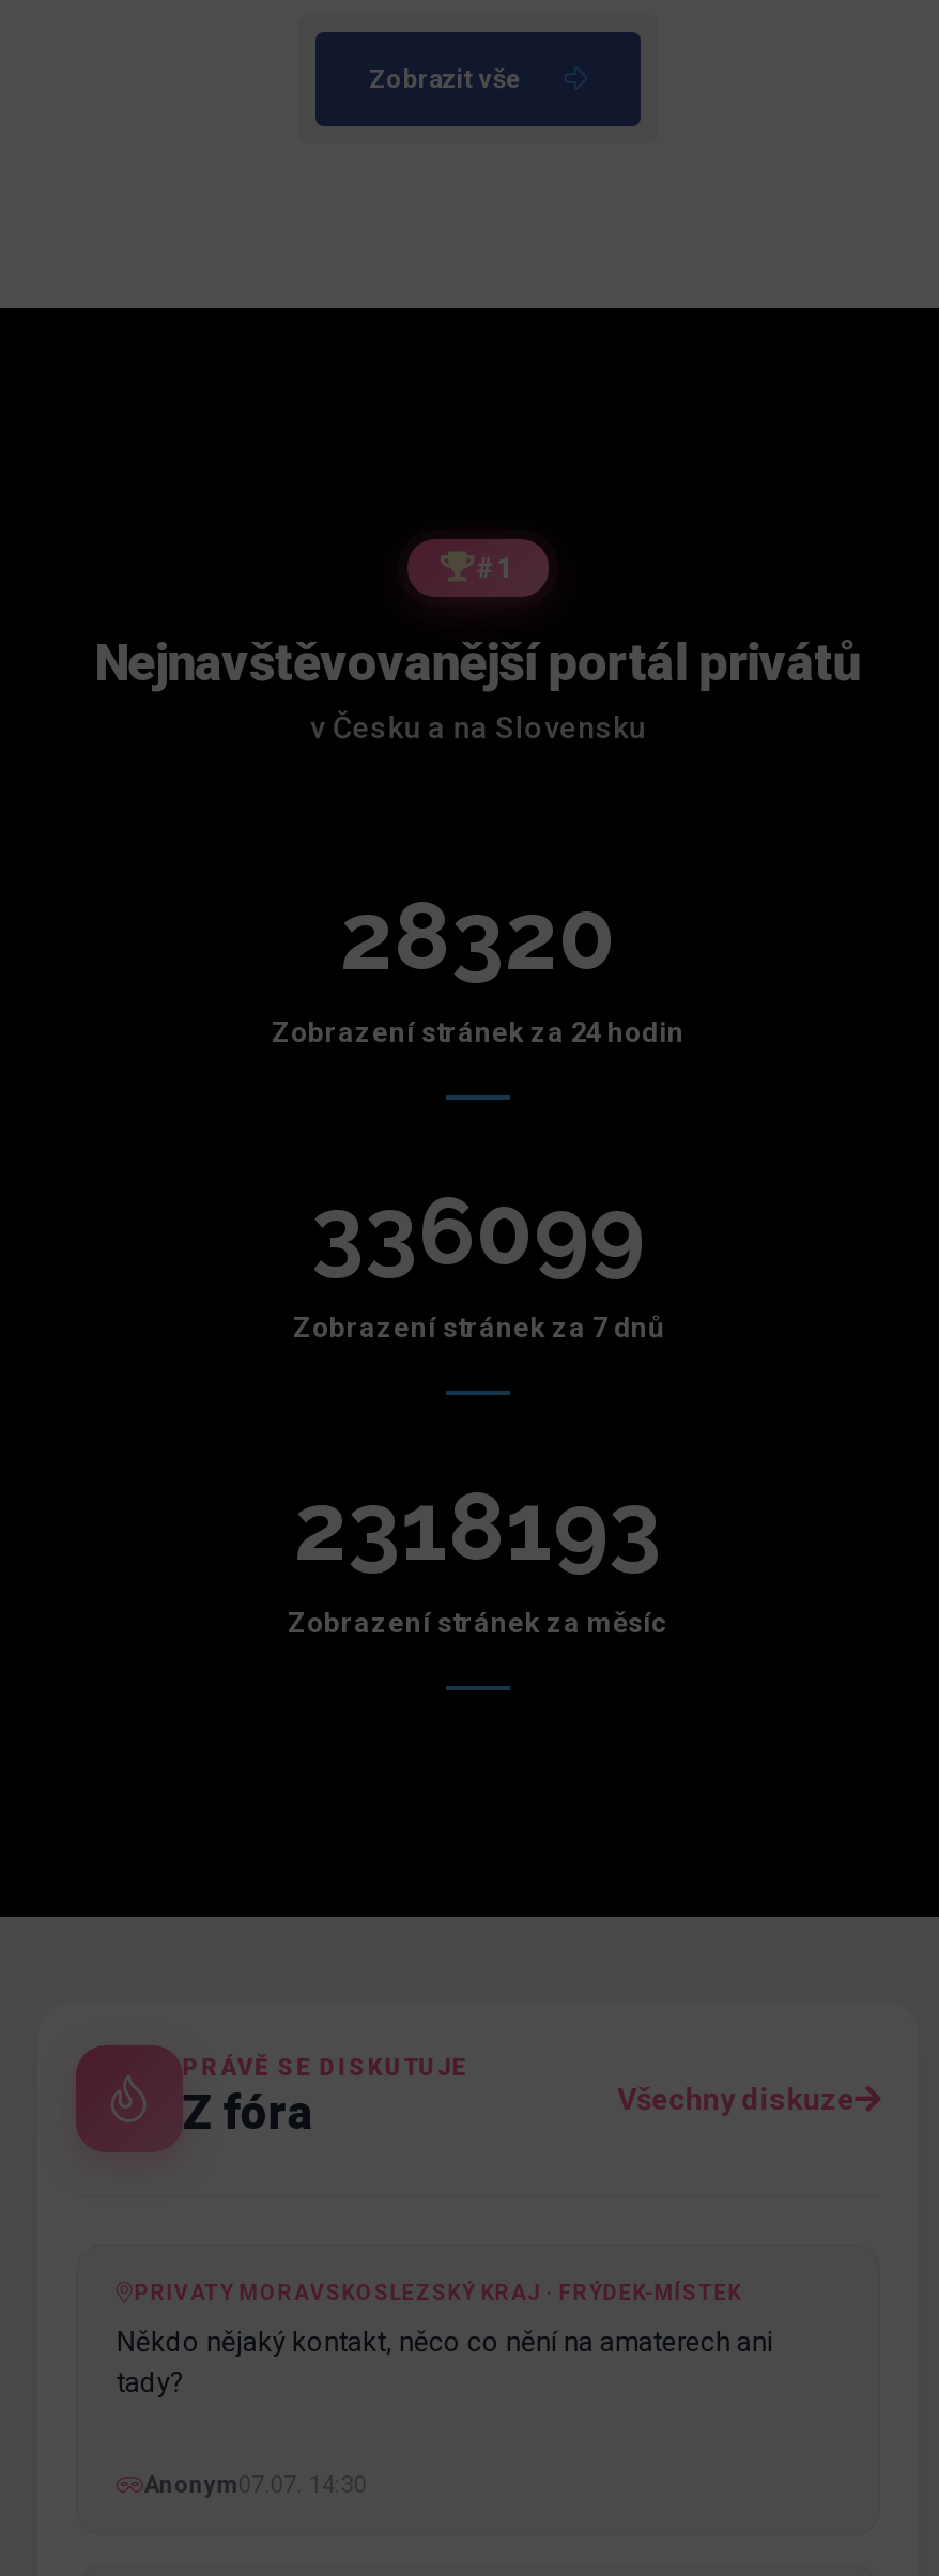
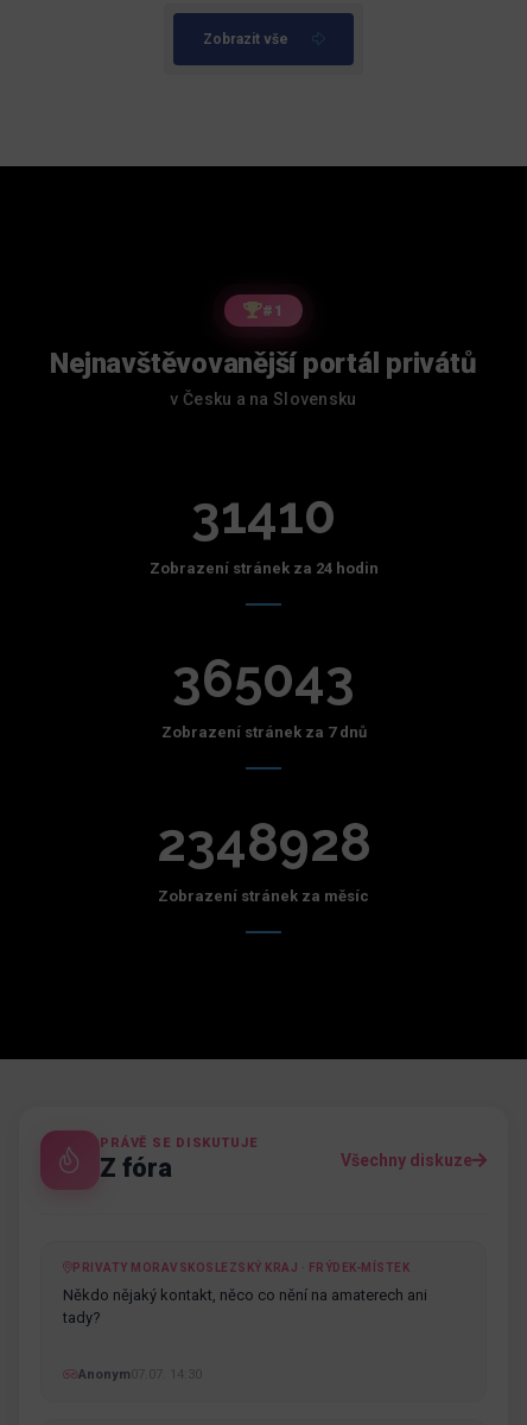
- 28320
+ 31410

- 336099
+ 365043

- 2318193
+ 2348928
